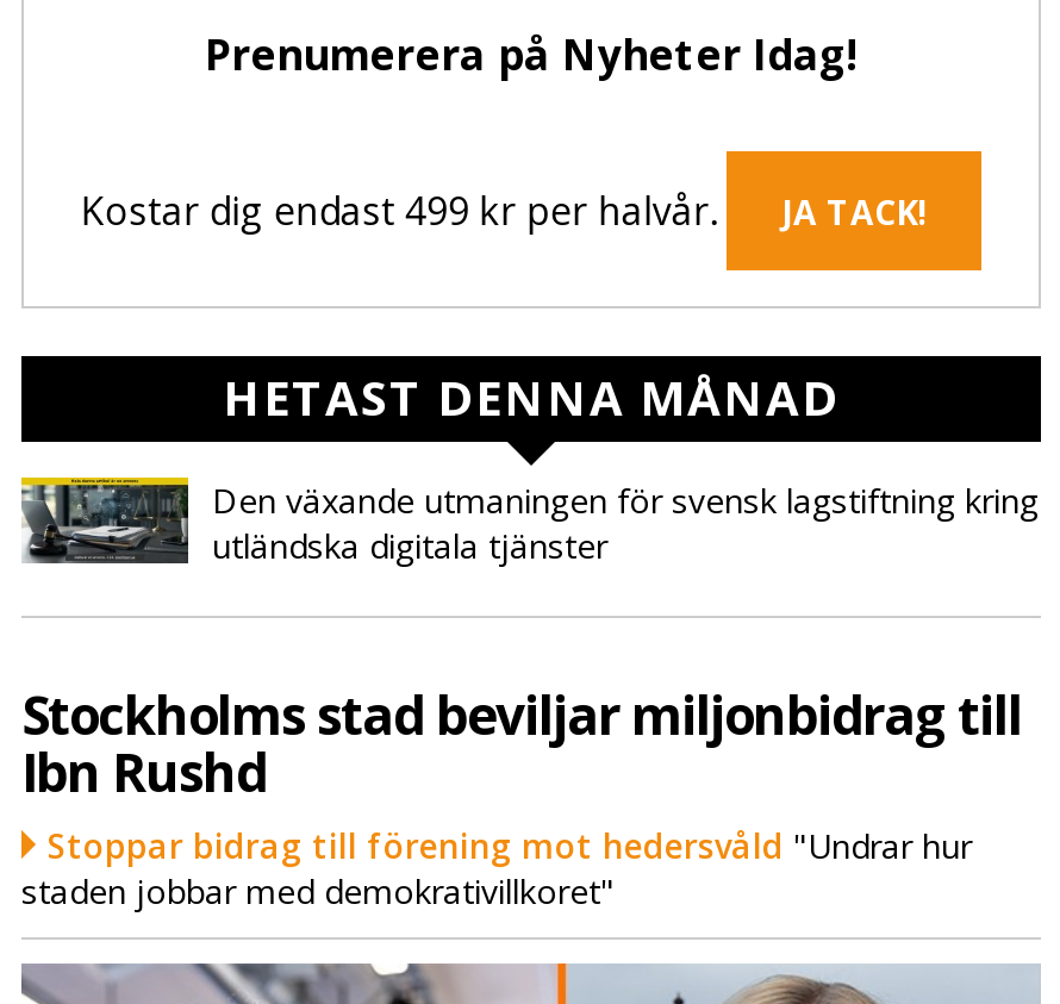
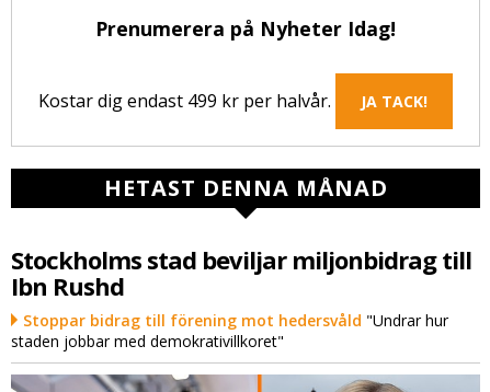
- [image]
- Den växande utmaningen för svensk lagstiftning kring
- utländska digitala tjänster
